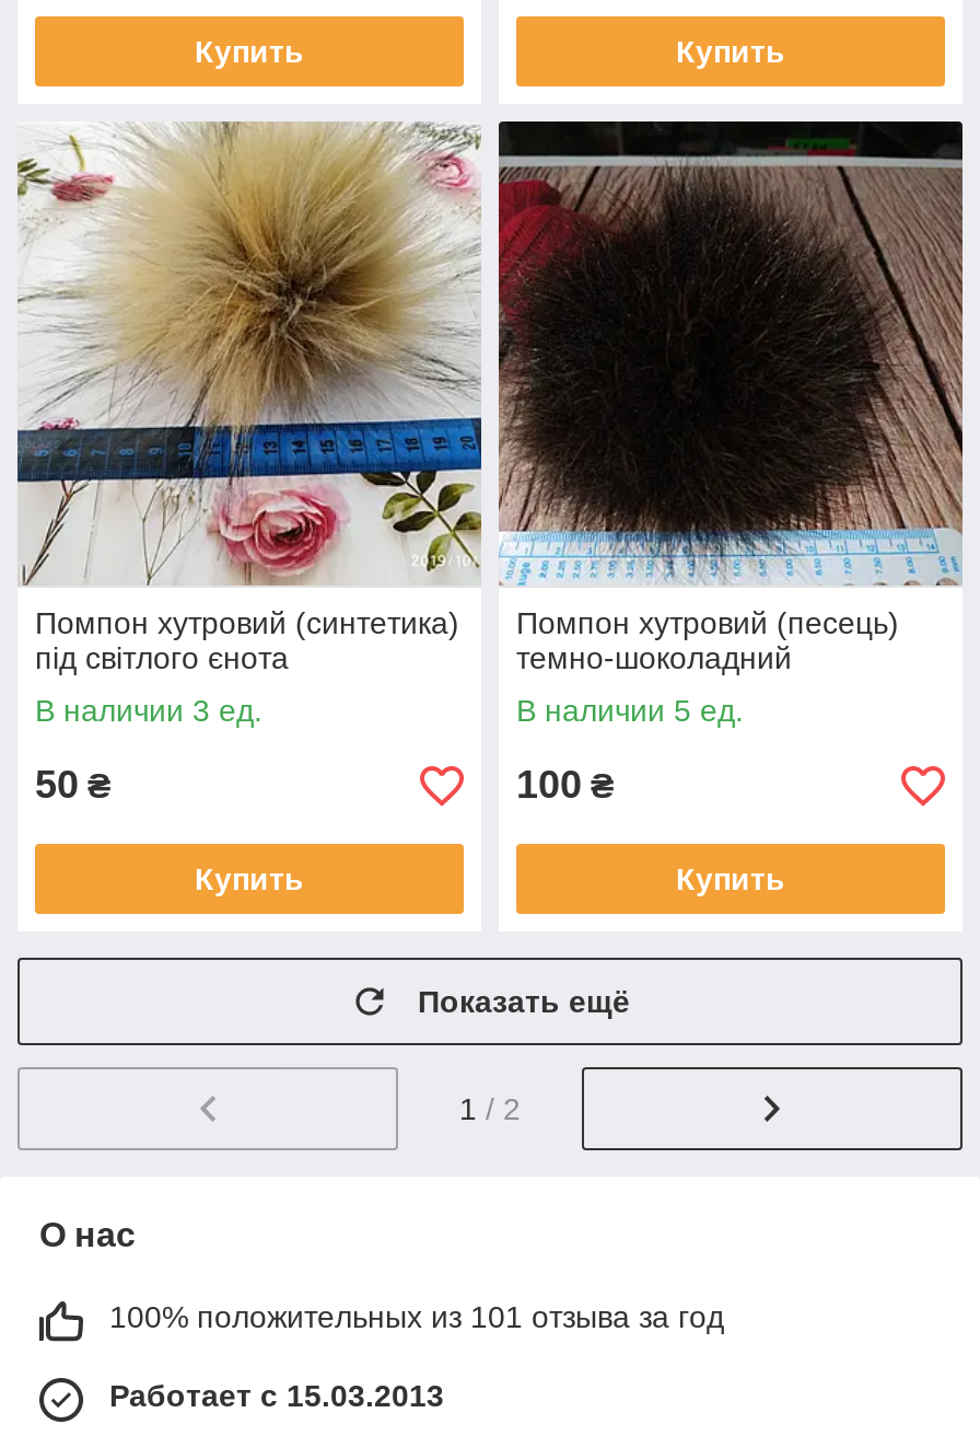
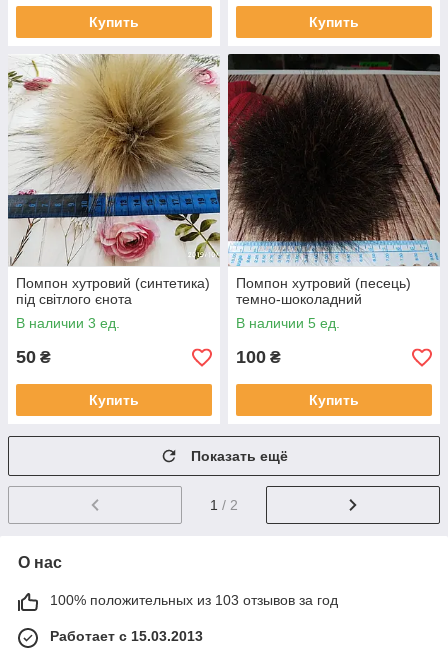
- 100% положительных из 101 отзыва за год
+ 100% положительных из 103 отзывов за год
